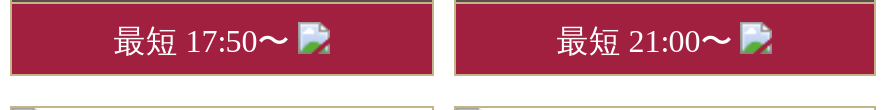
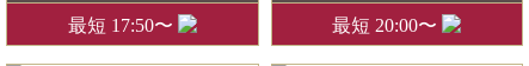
- 最短 21:00〜
+ 最短 20:00〜
